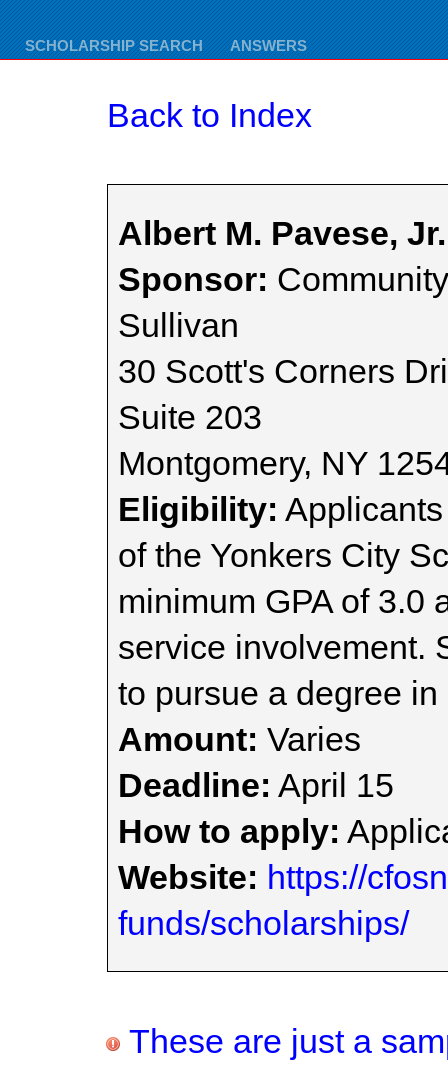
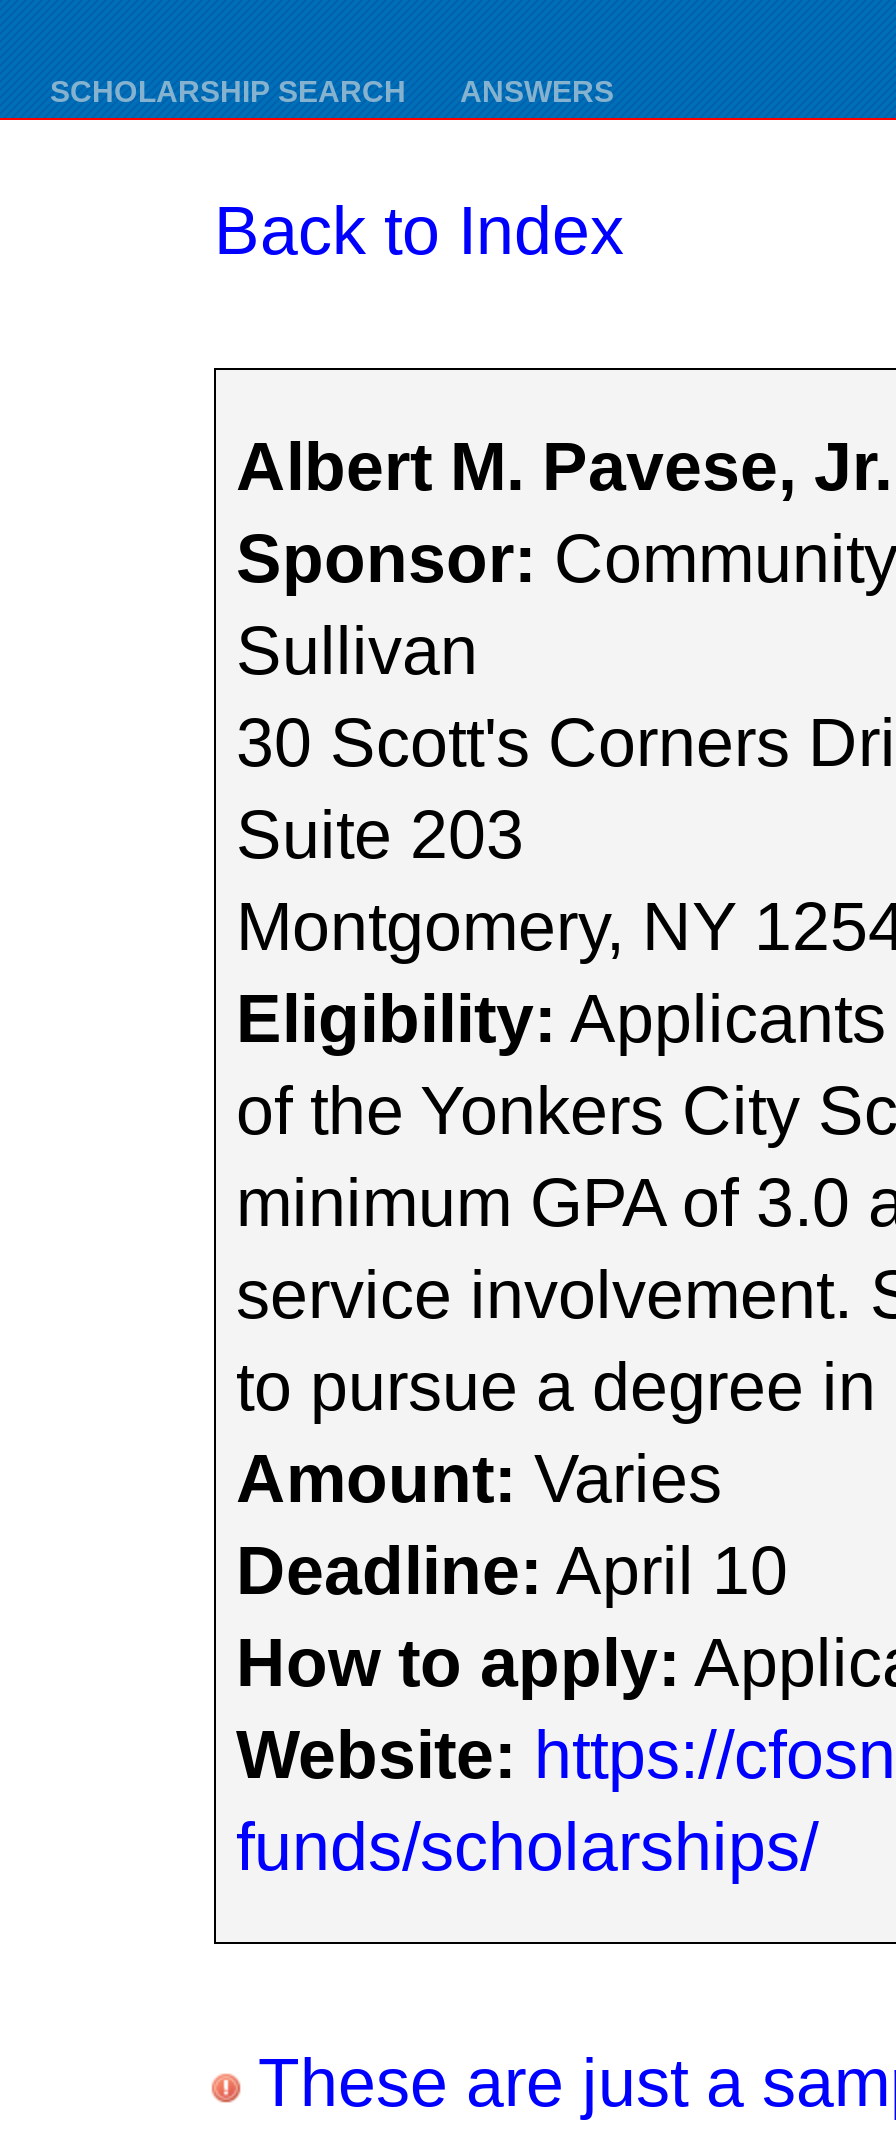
- Deadline: April 15
+ Deadline: April 10
